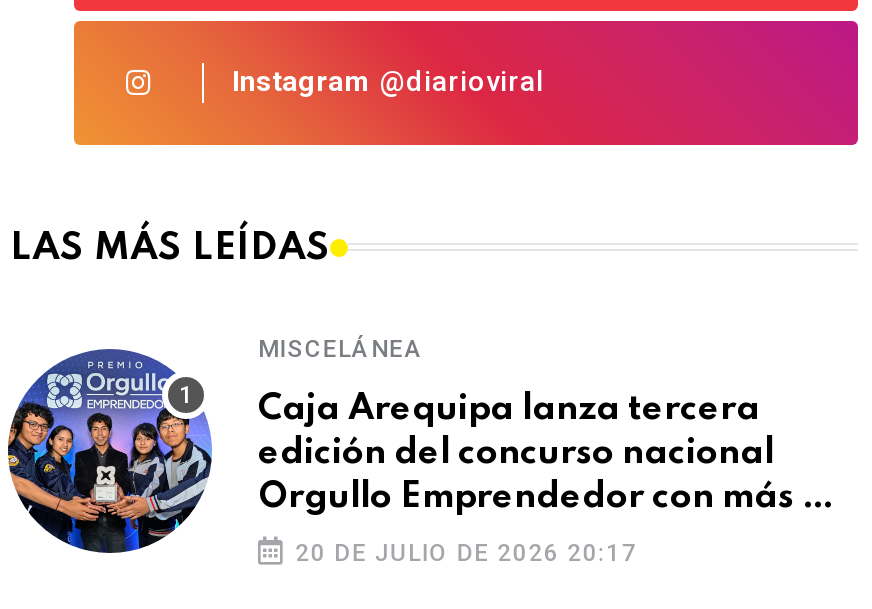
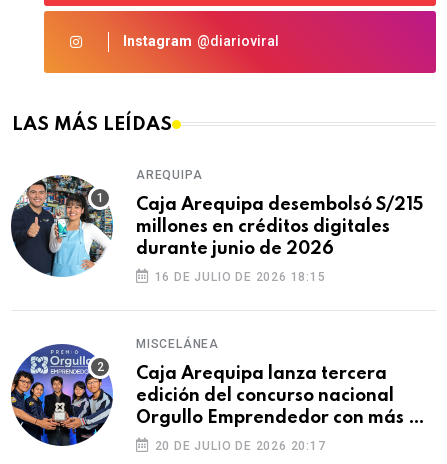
+ [image]
+ AREQUIPA
+ Caja Arequipa desembolsó S/215
+ millones en créditos digitales
+ durante junio de 2026
+ 16 DE JULIO DE 2026 18:15
